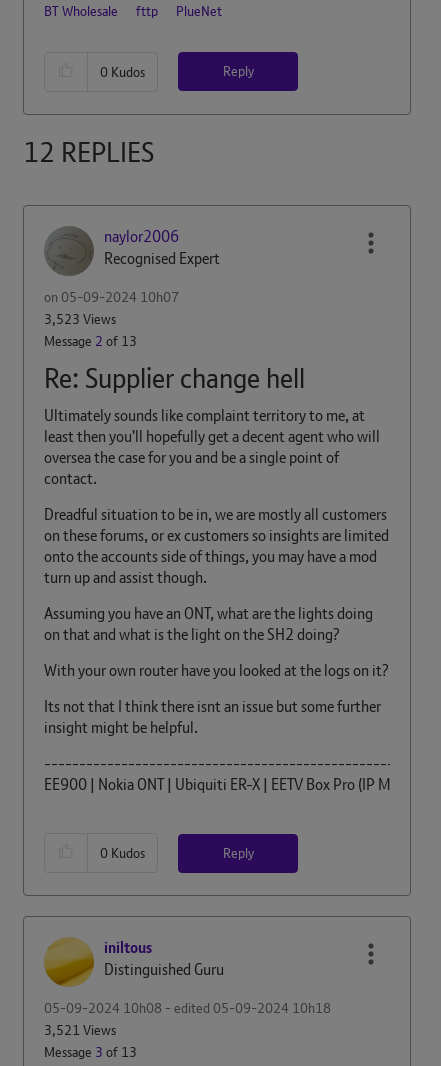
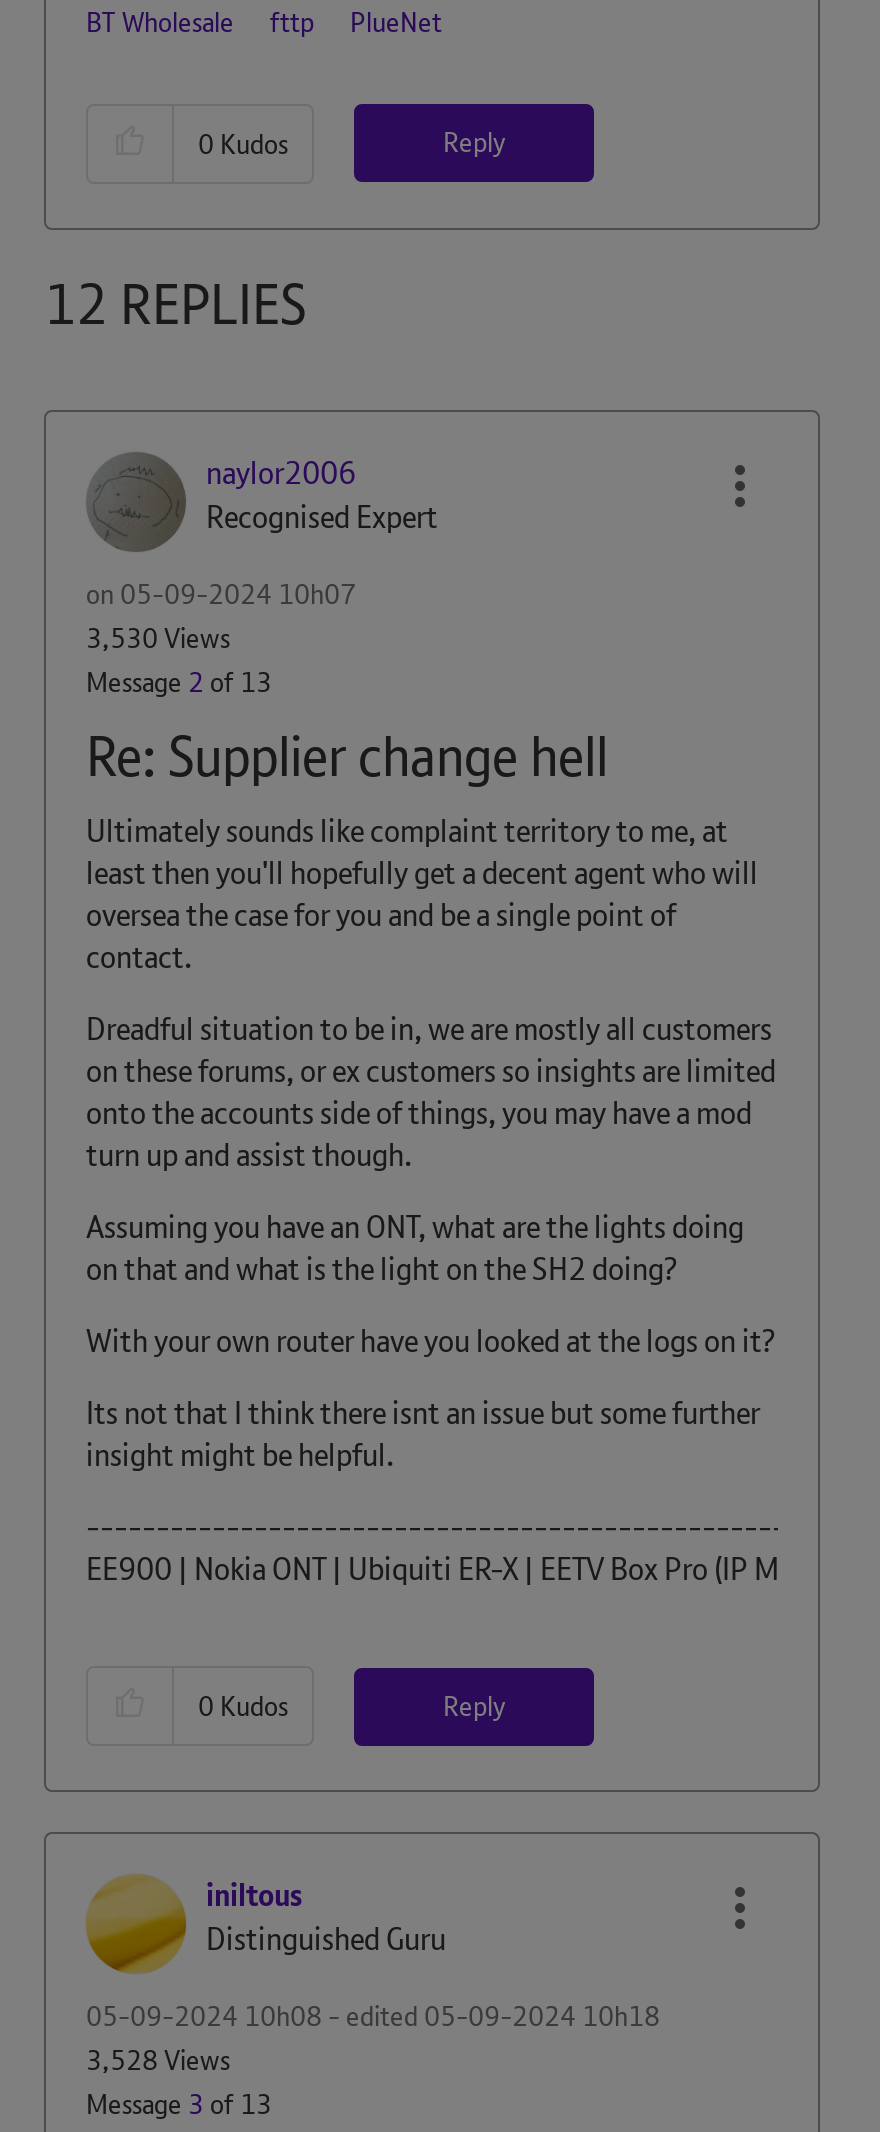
- 3,523 Views
+ 3,530 Views

- 3,521 Views
+ 3,528 Views
